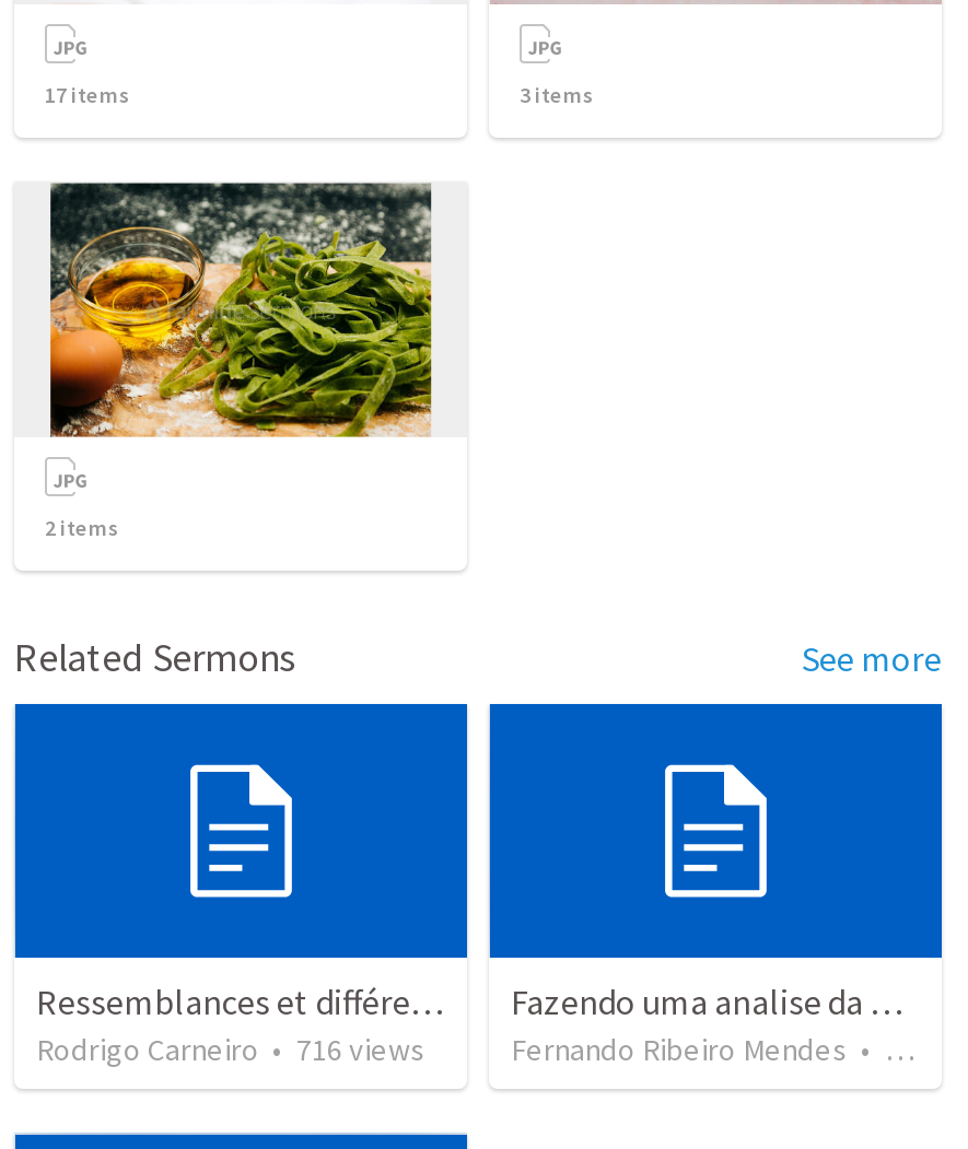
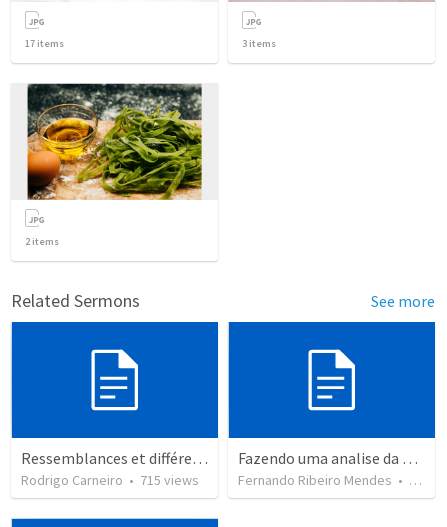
- Rodrigo Carneiro • 716 views
+ Rodrigo Carneiro • 715 views
